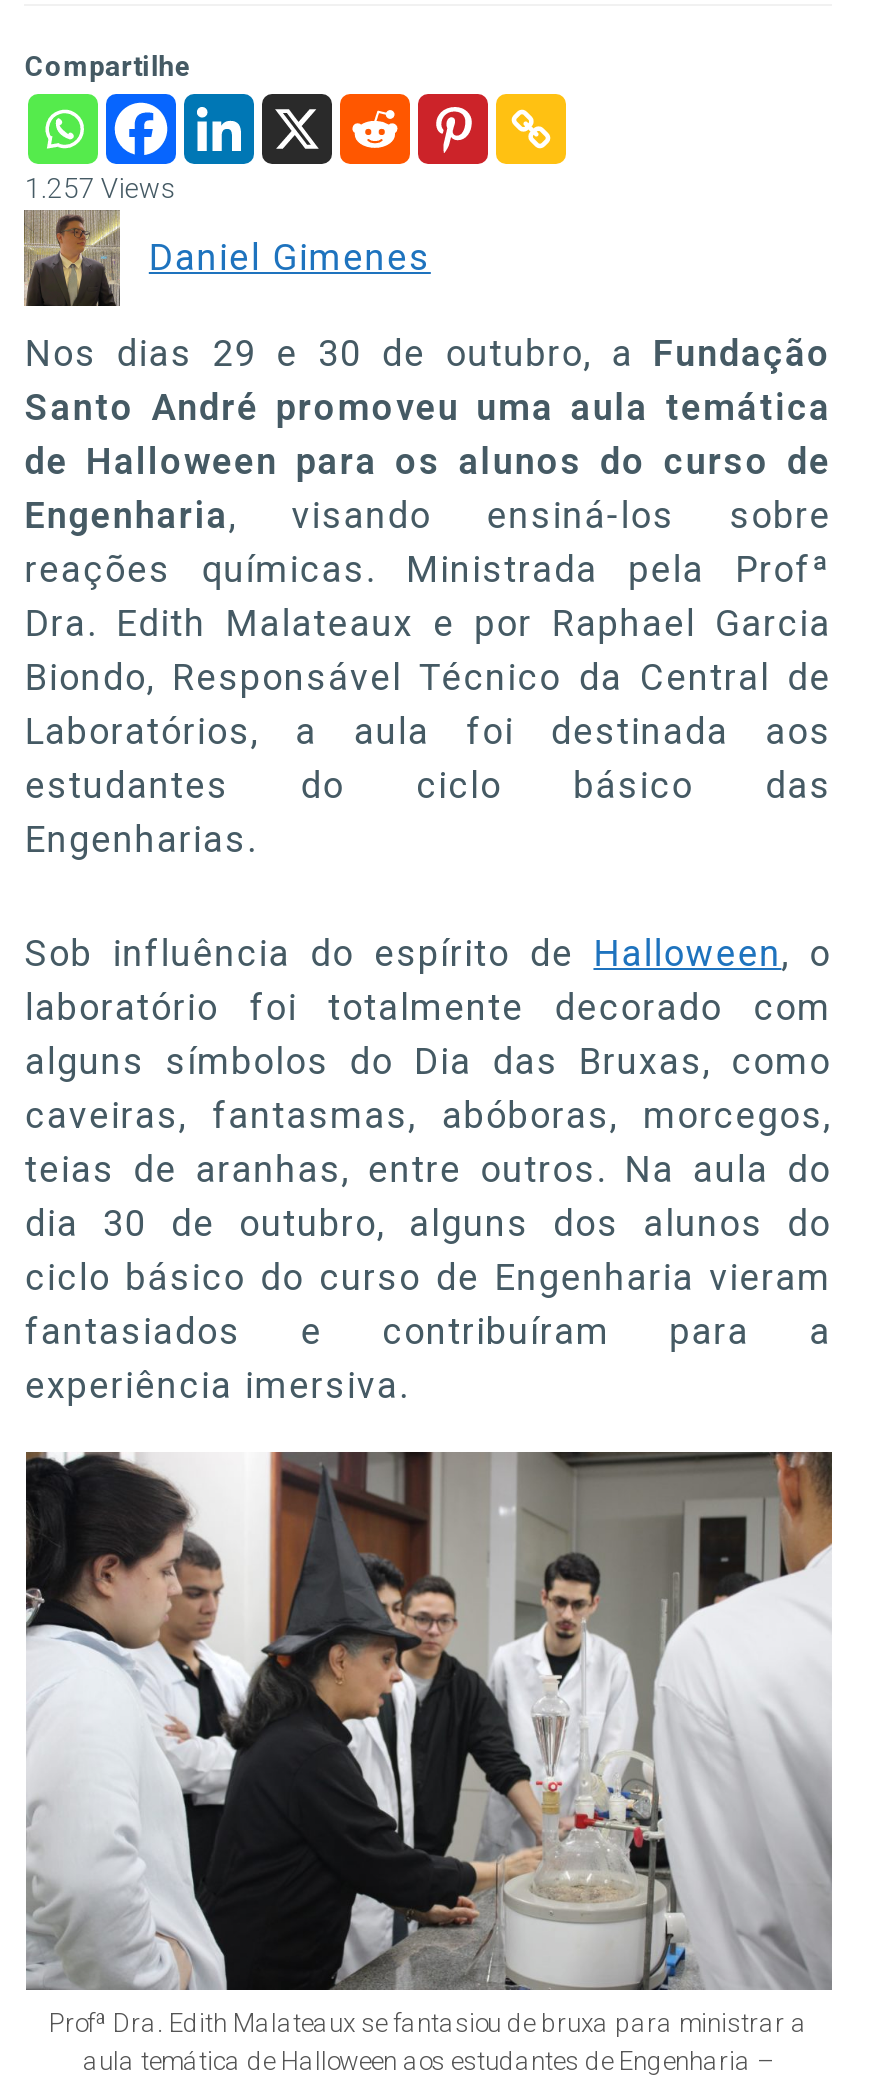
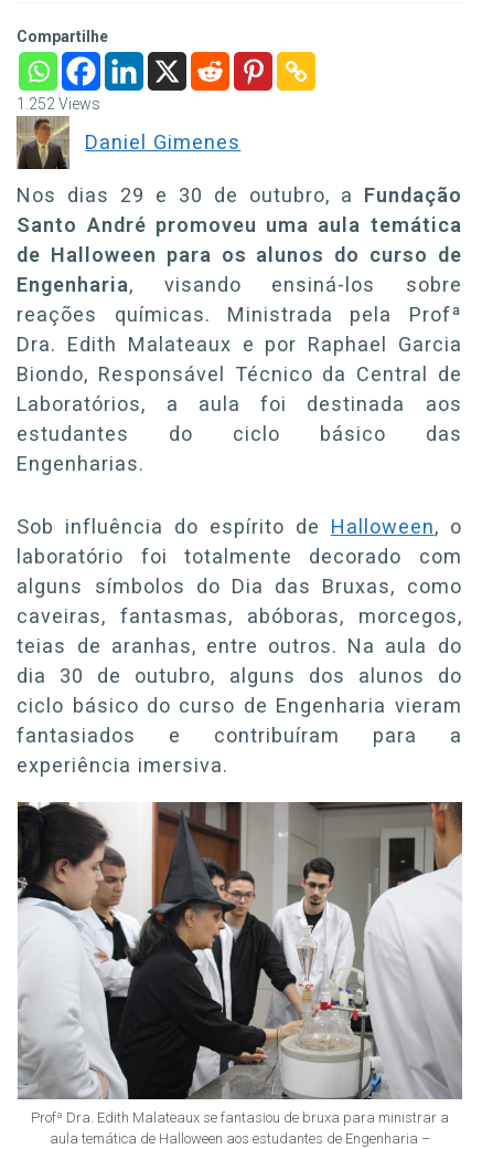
- 1.257 Views
+ 1.252 Views
